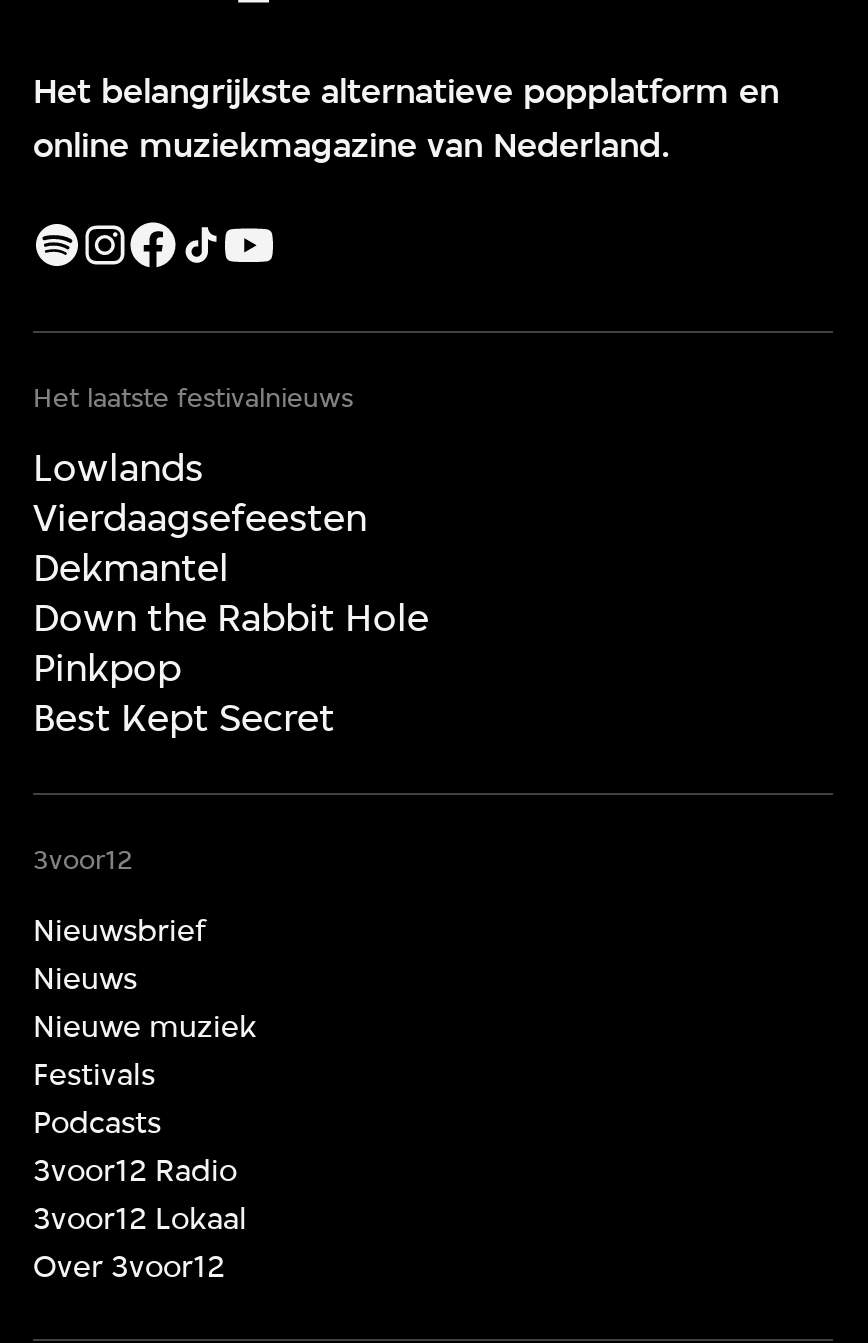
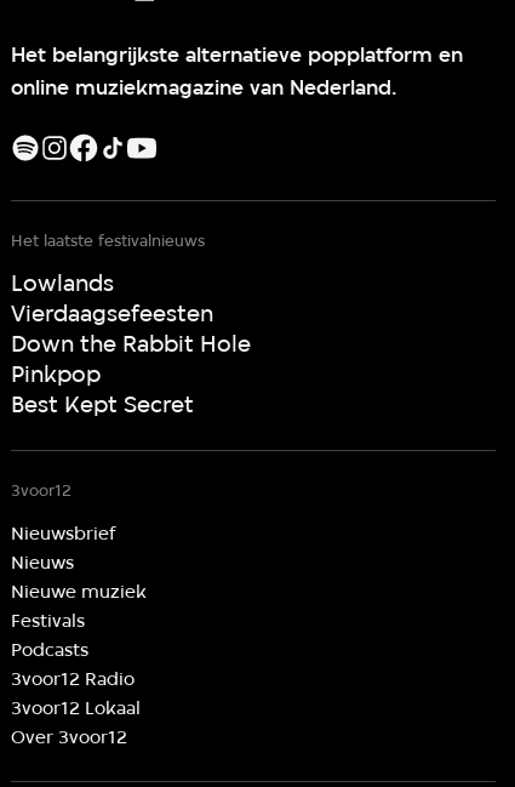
- Dekmantel
